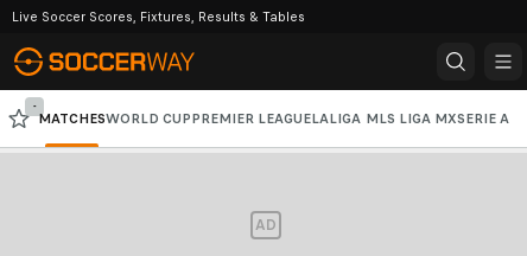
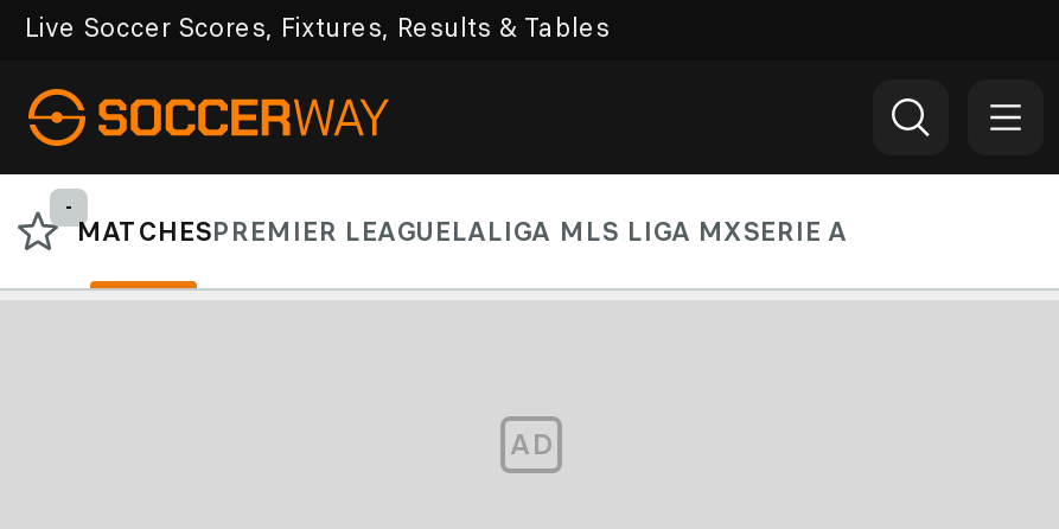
- MATCHESWORLD CUP PREMIER LEAGUELALIGA MLS LIGA MXSERIE A
+ MATCHESPREMIER LEAGUELALIGA MLS LIGA MXSERIE A
